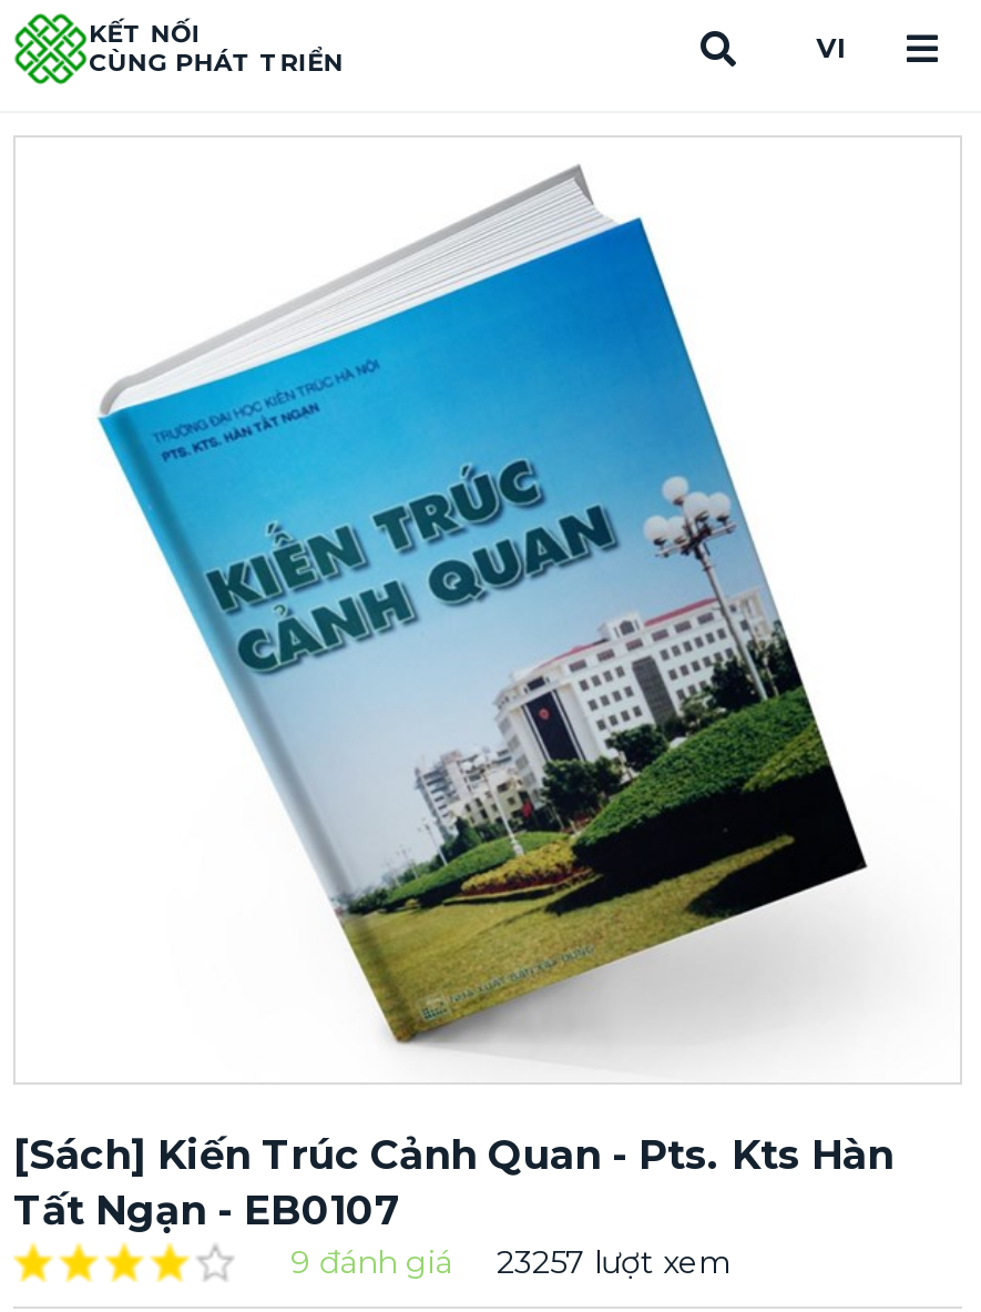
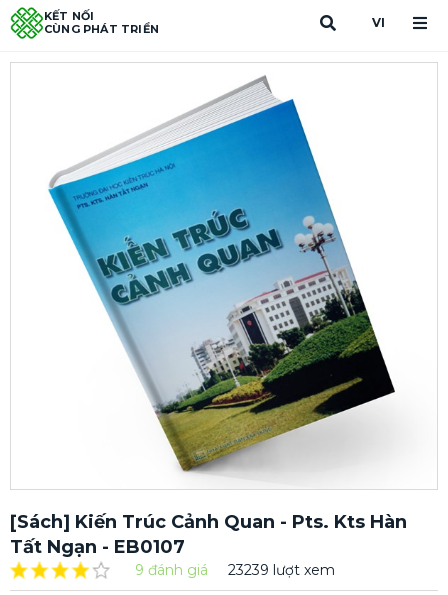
- 9 đánh giá 23257 lượt xem
+ 9 đánh giá 23239 lượt xem
